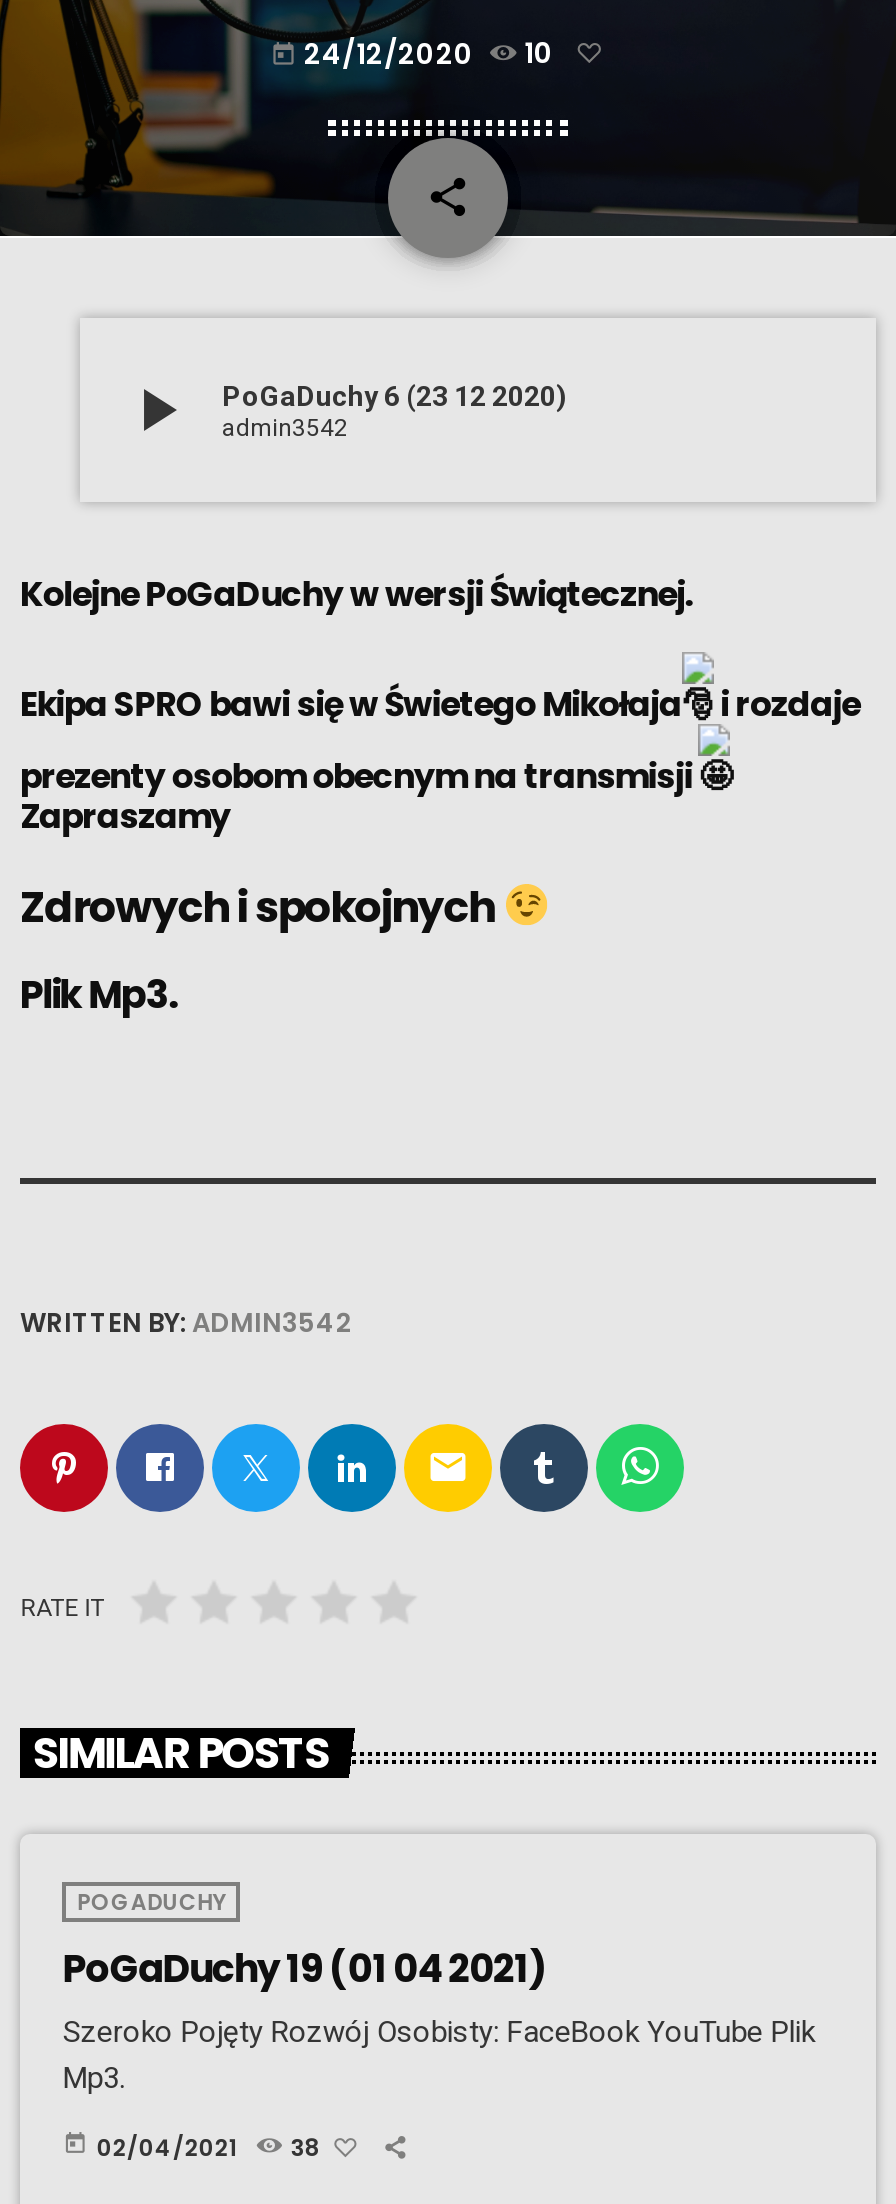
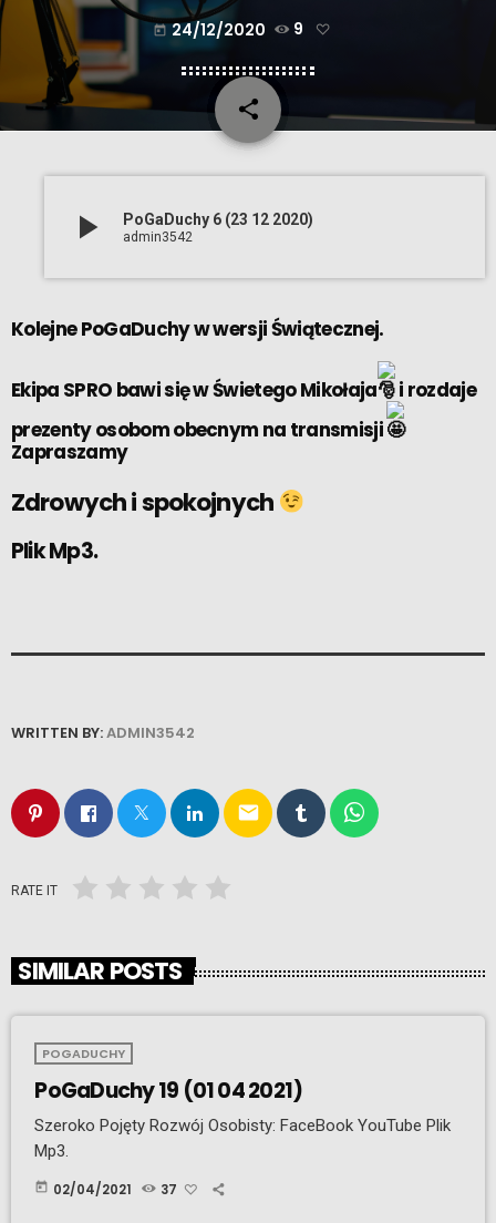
- 10
+ 9

- 38
+ 37
